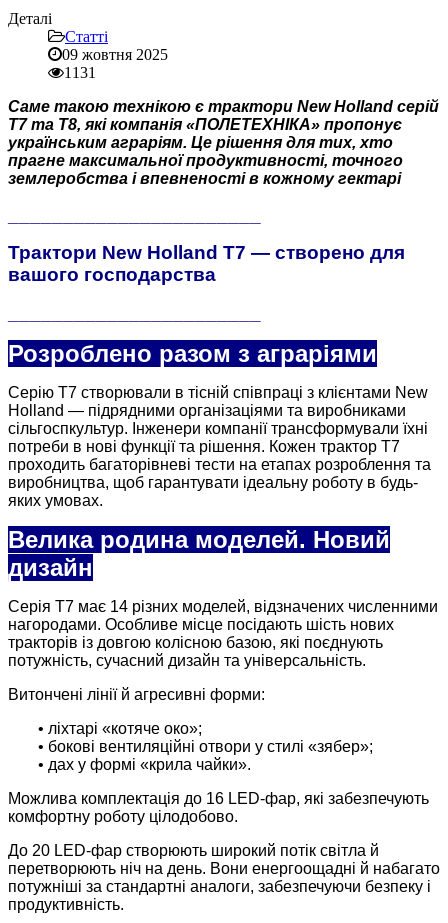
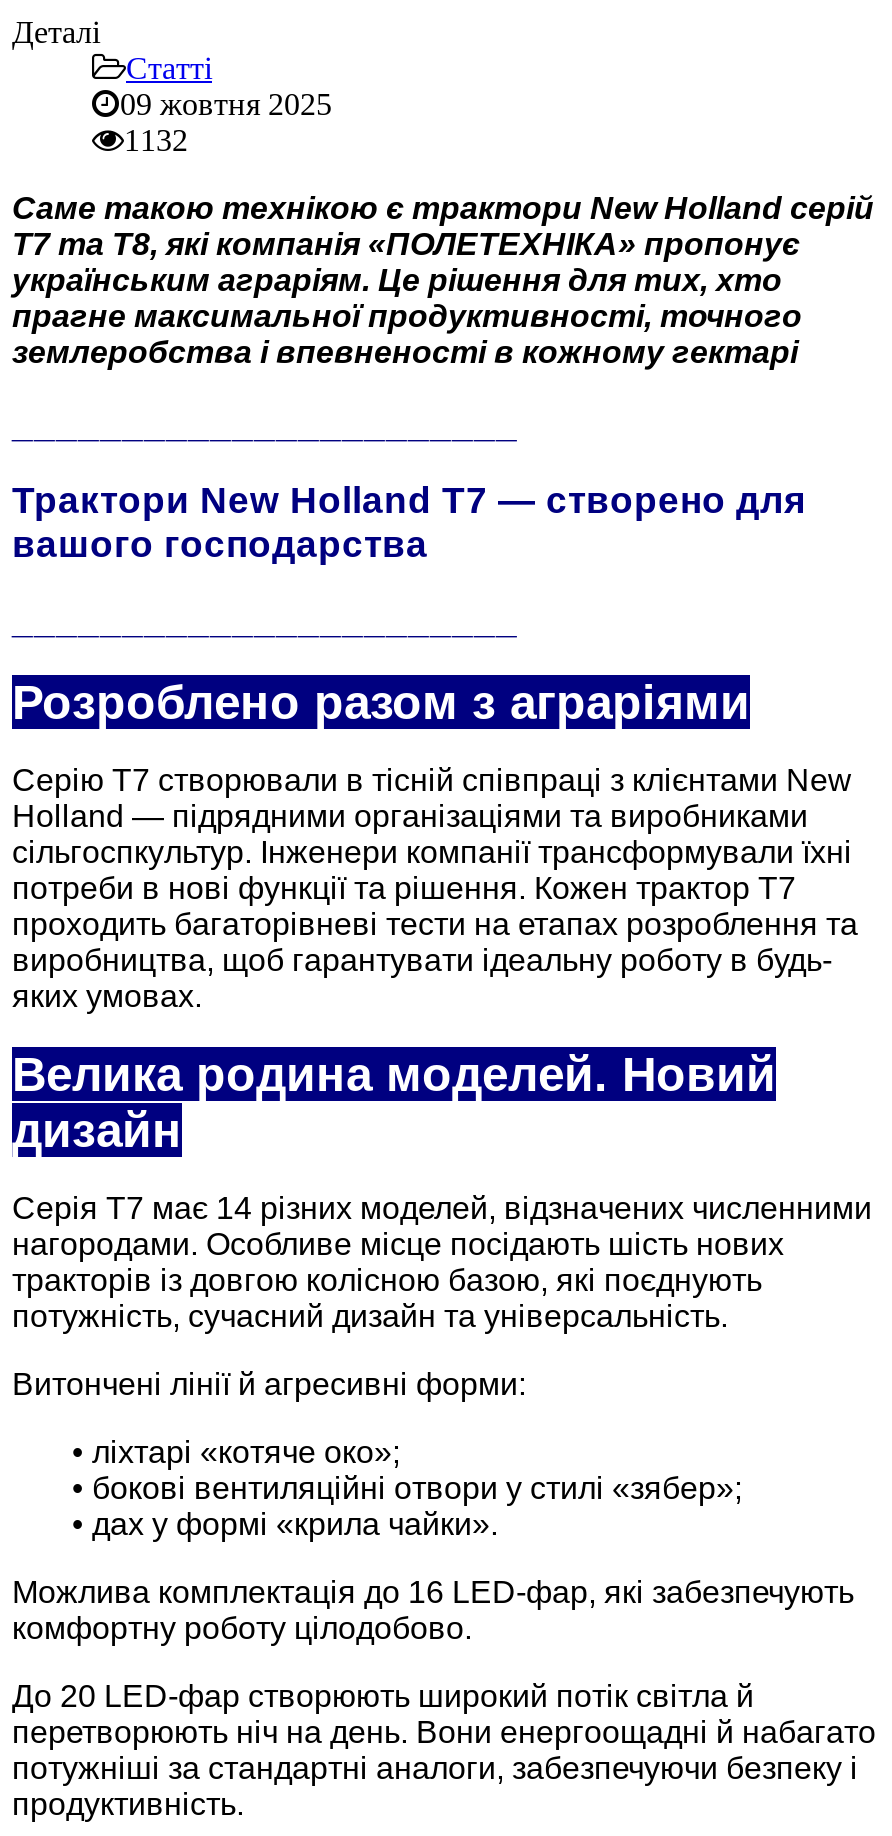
- 1131
+ 1132
